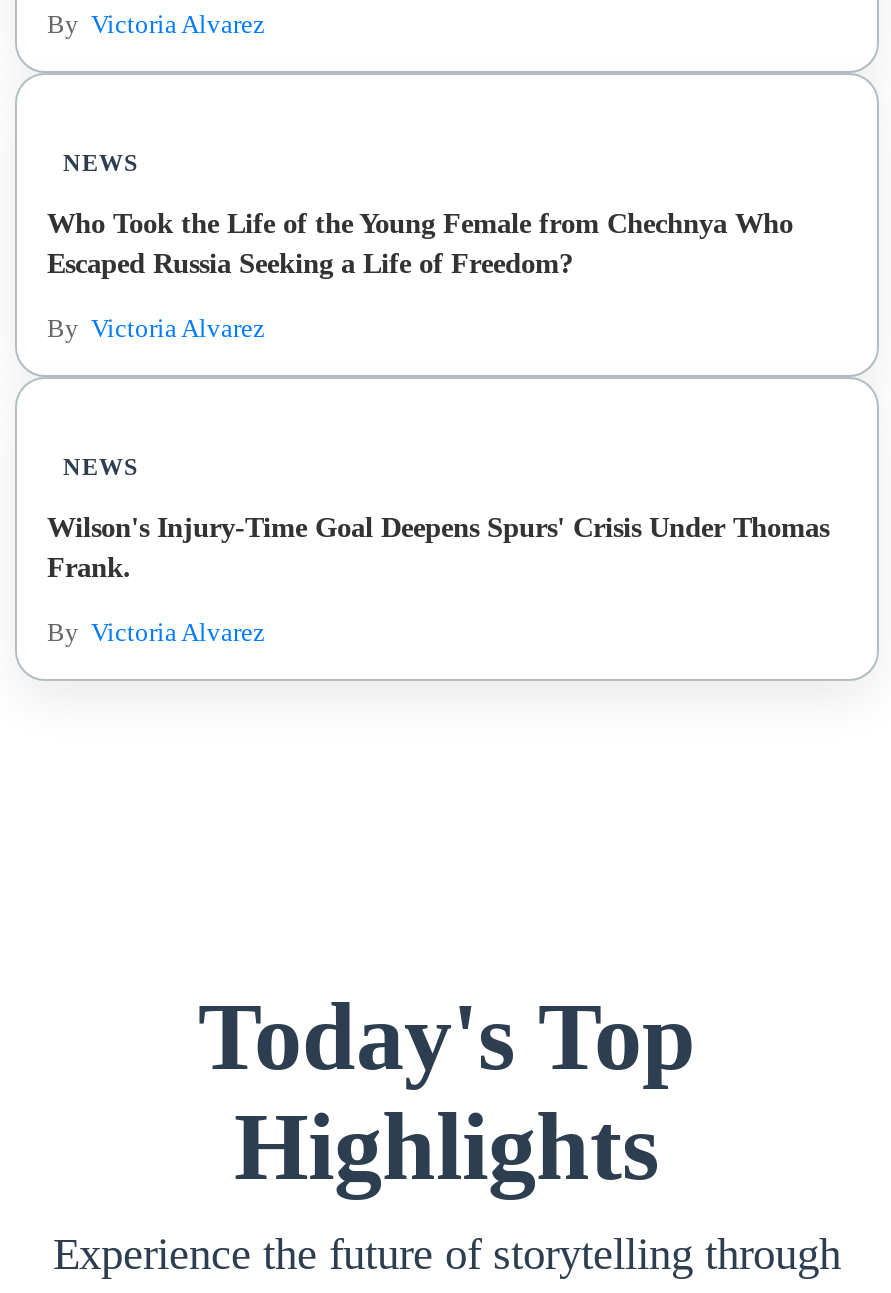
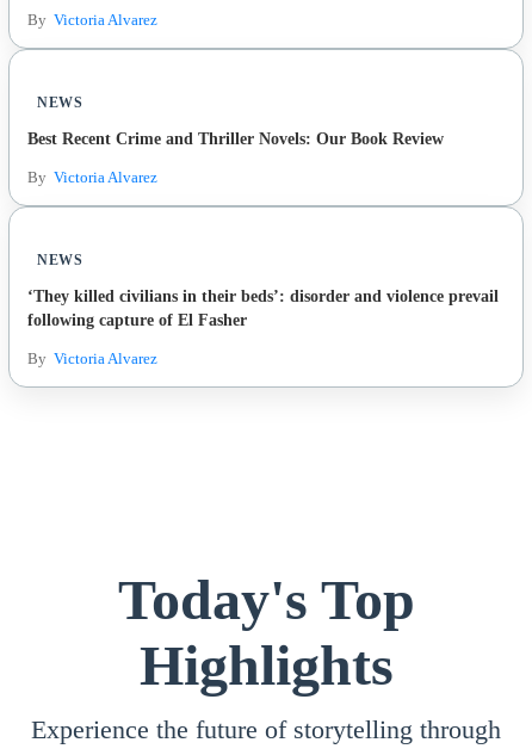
- Who Took the Life of the Young Female from Chechnya Who
- Escaped Russia Seeking a Life of Freedom?
+ Best Recent Crime and Thriller Novels: Our Book Review

- Wilson's Injury-Time Goal Deepens Spurs' Crisis Under Thomas
- Frank.
+ ‘They killed civilians in their beds’: disorder and violence prevail
+ following capture of El Fasher
